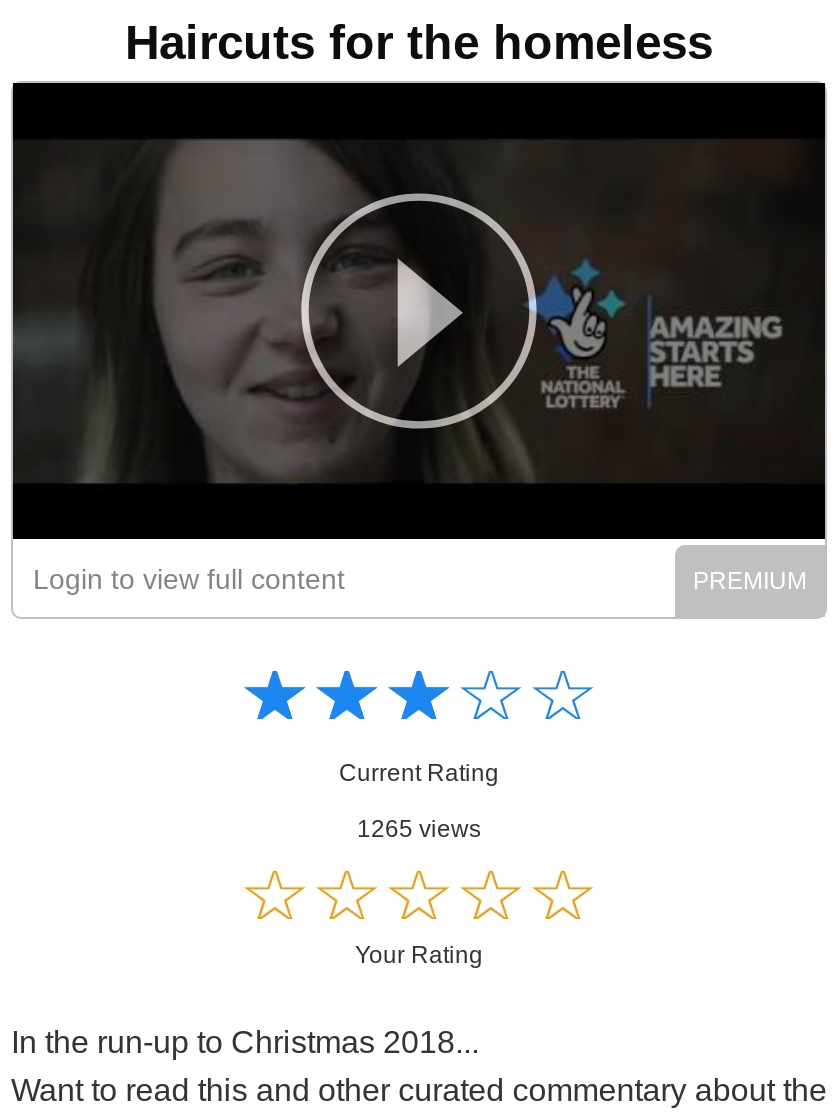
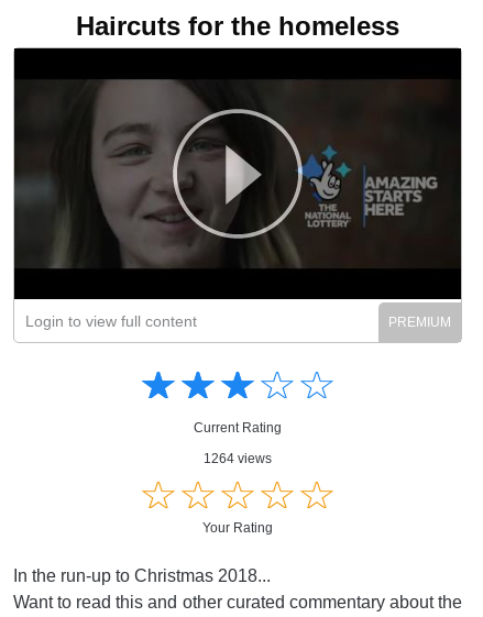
- 1265 views
+ 1264 views
